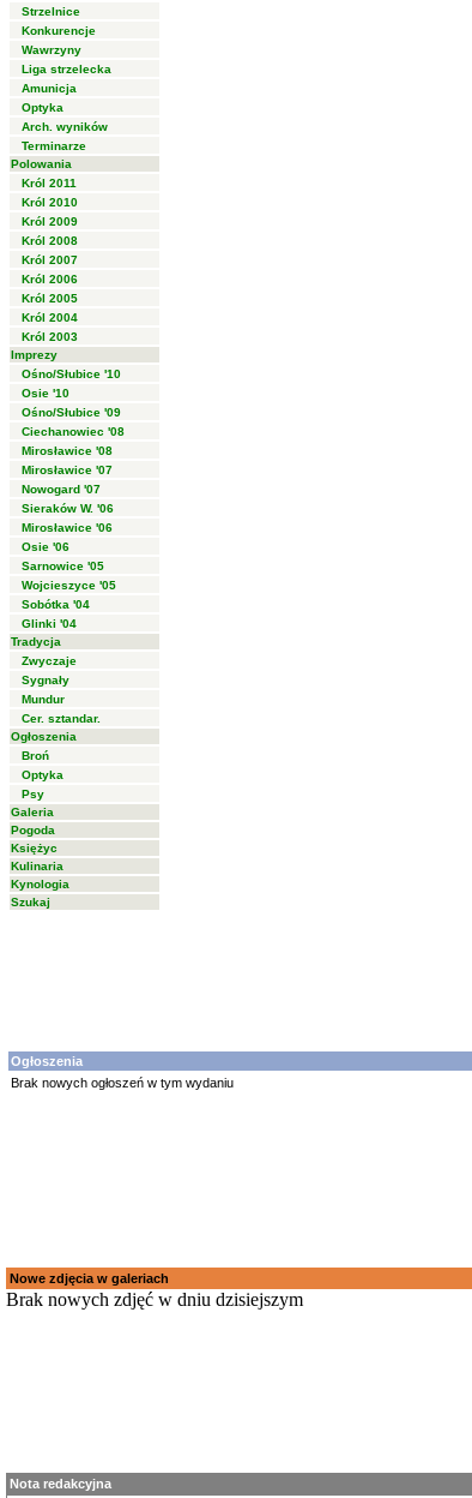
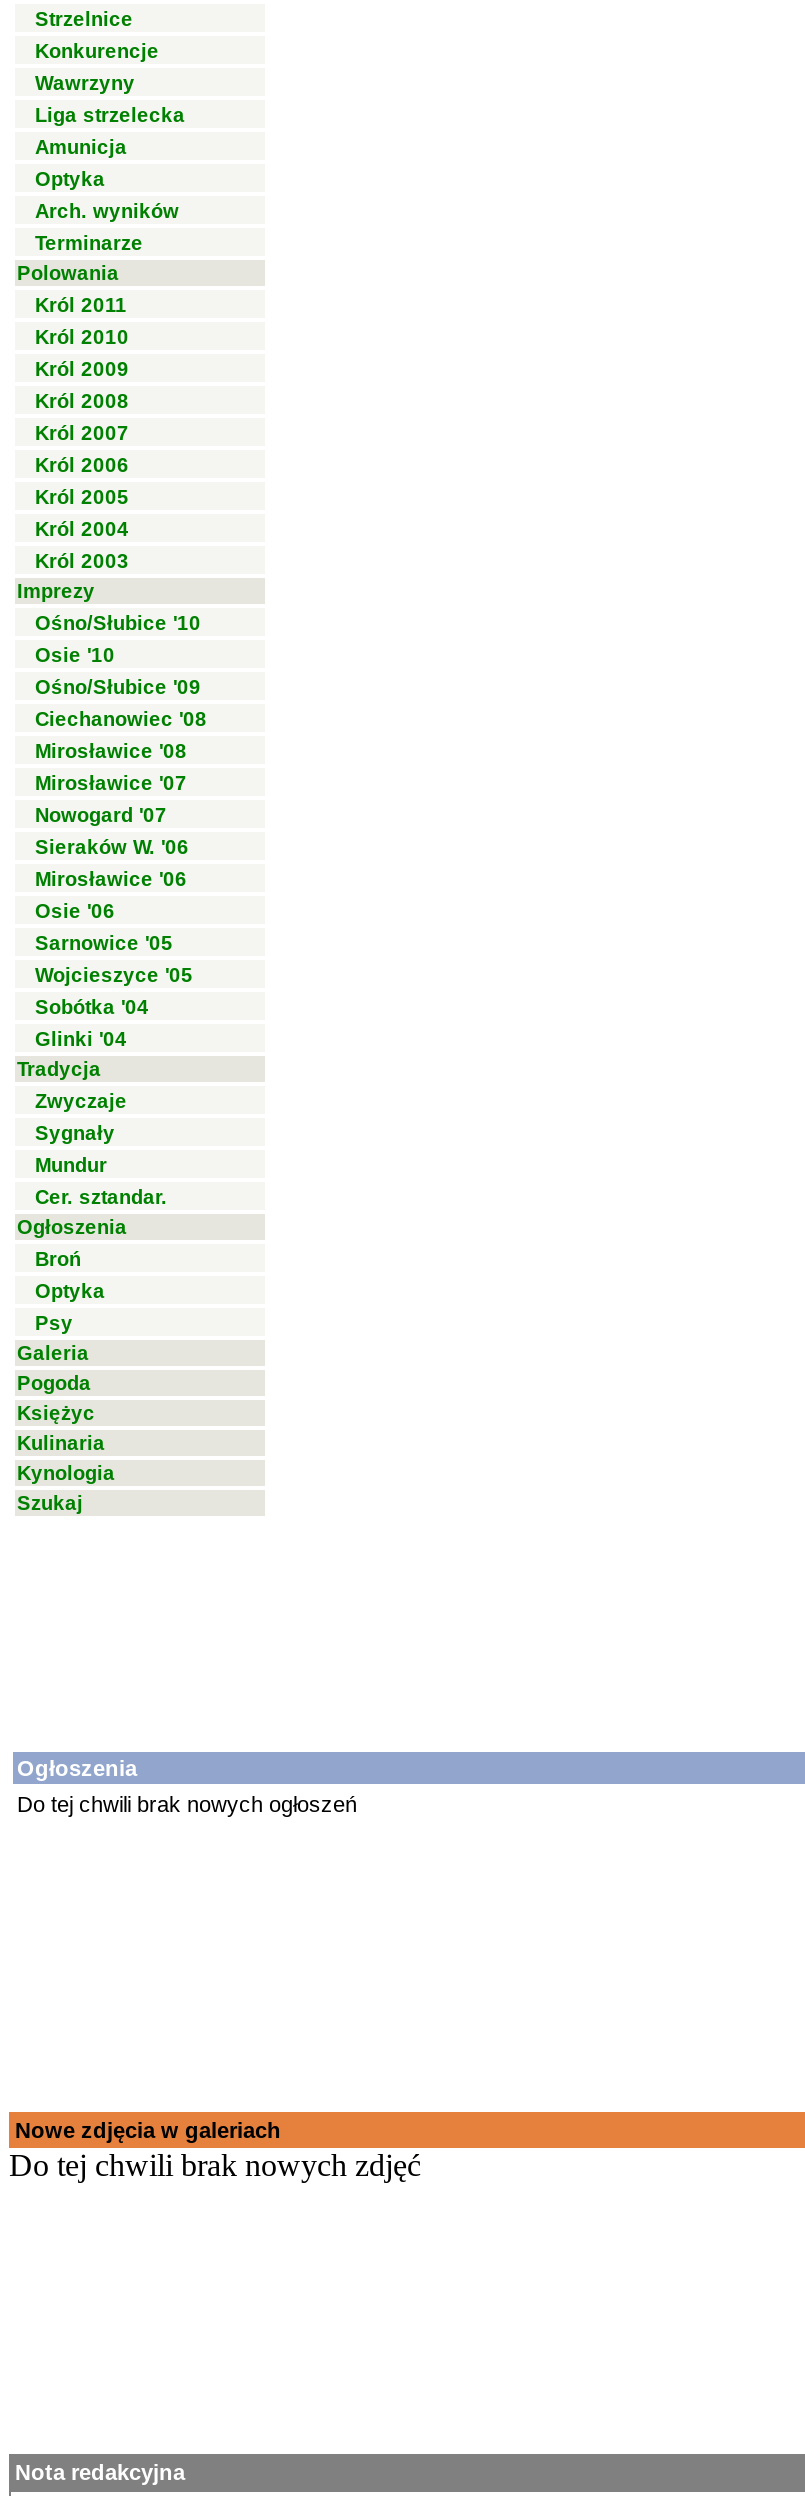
- Brak nowych ogłoszeń w tym wydaniu
+ Do tej chwili brak nowych ogłoszeń

- Brak nowych zdjęć w dniu dzisiejszym
+ Do tej chwili brak nowych zdjęć
